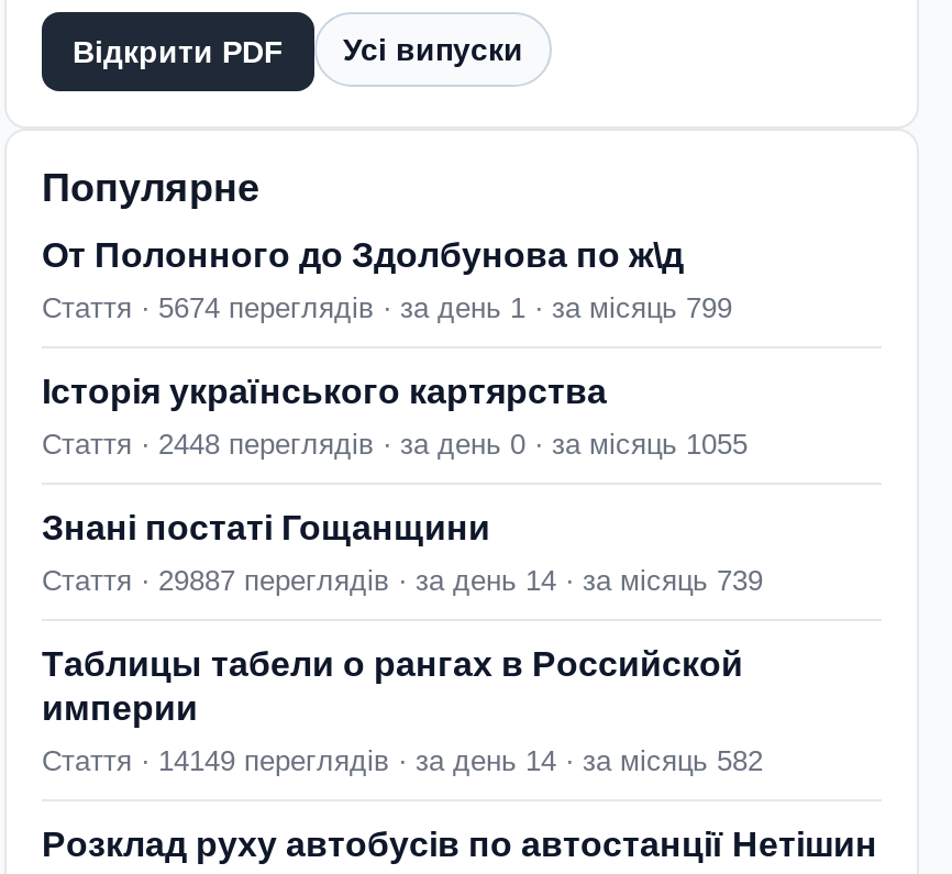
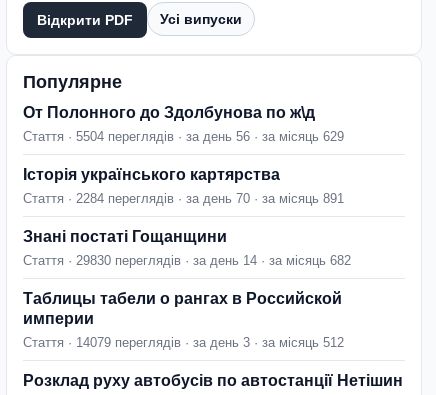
- Стаття · 5674 переглядів · за день 1 · за місяць 799
+ Стаття · 5504 переглядів · за день 56 · за місяць 629

- Стаття · 2448 переглядів · за день 0 · за місяць 1055
+ Стаття · 2284 переглядів · за день 70 · за місяць 891

- Стаття · 29887 переглядів · за день 14 · за місяць 739
+ Стаття · 29830 переглядів · за день 14 · за місяць 682

- Стаття · 14149 переглядів · за день 14 · за місяць 582
+ Стаття · 14079 переглядів · за день 3 · за місяць 512
